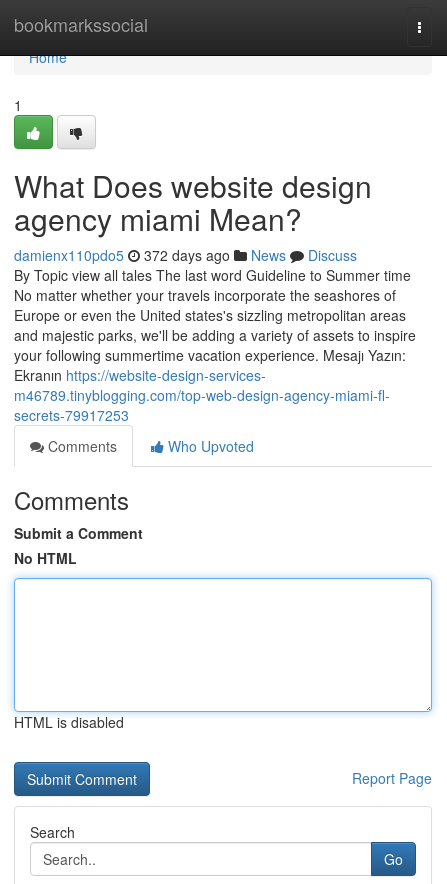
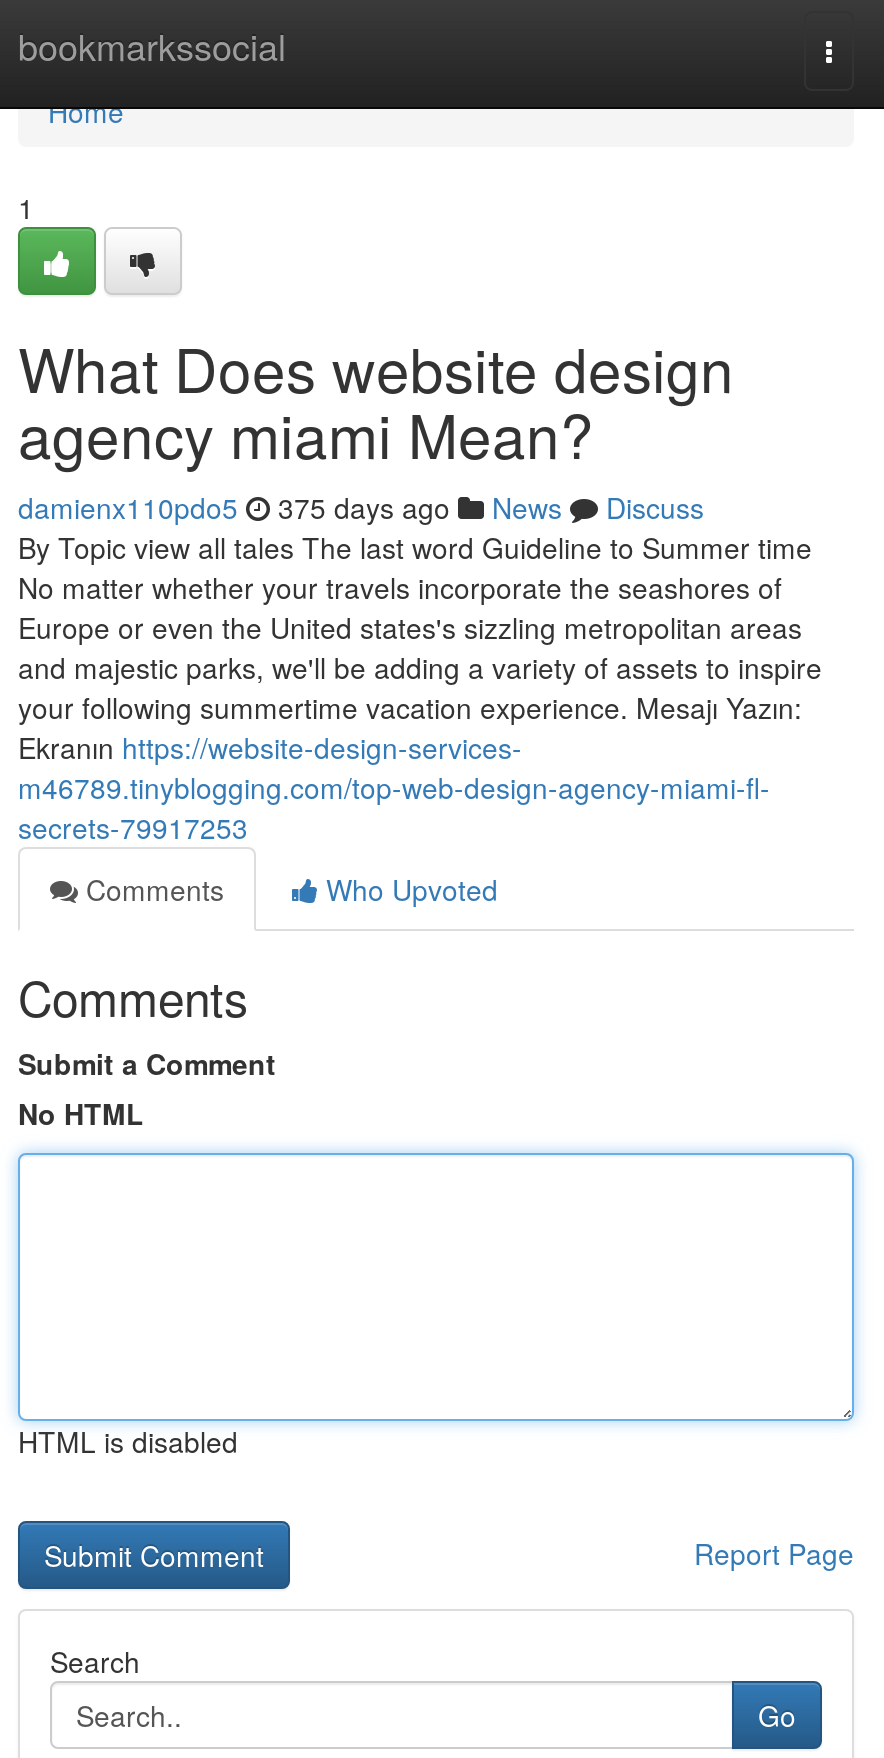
- damienx110pdo5 372 days ago News Discuss
+ damienx110pdo5 375 days ago News Discuss
